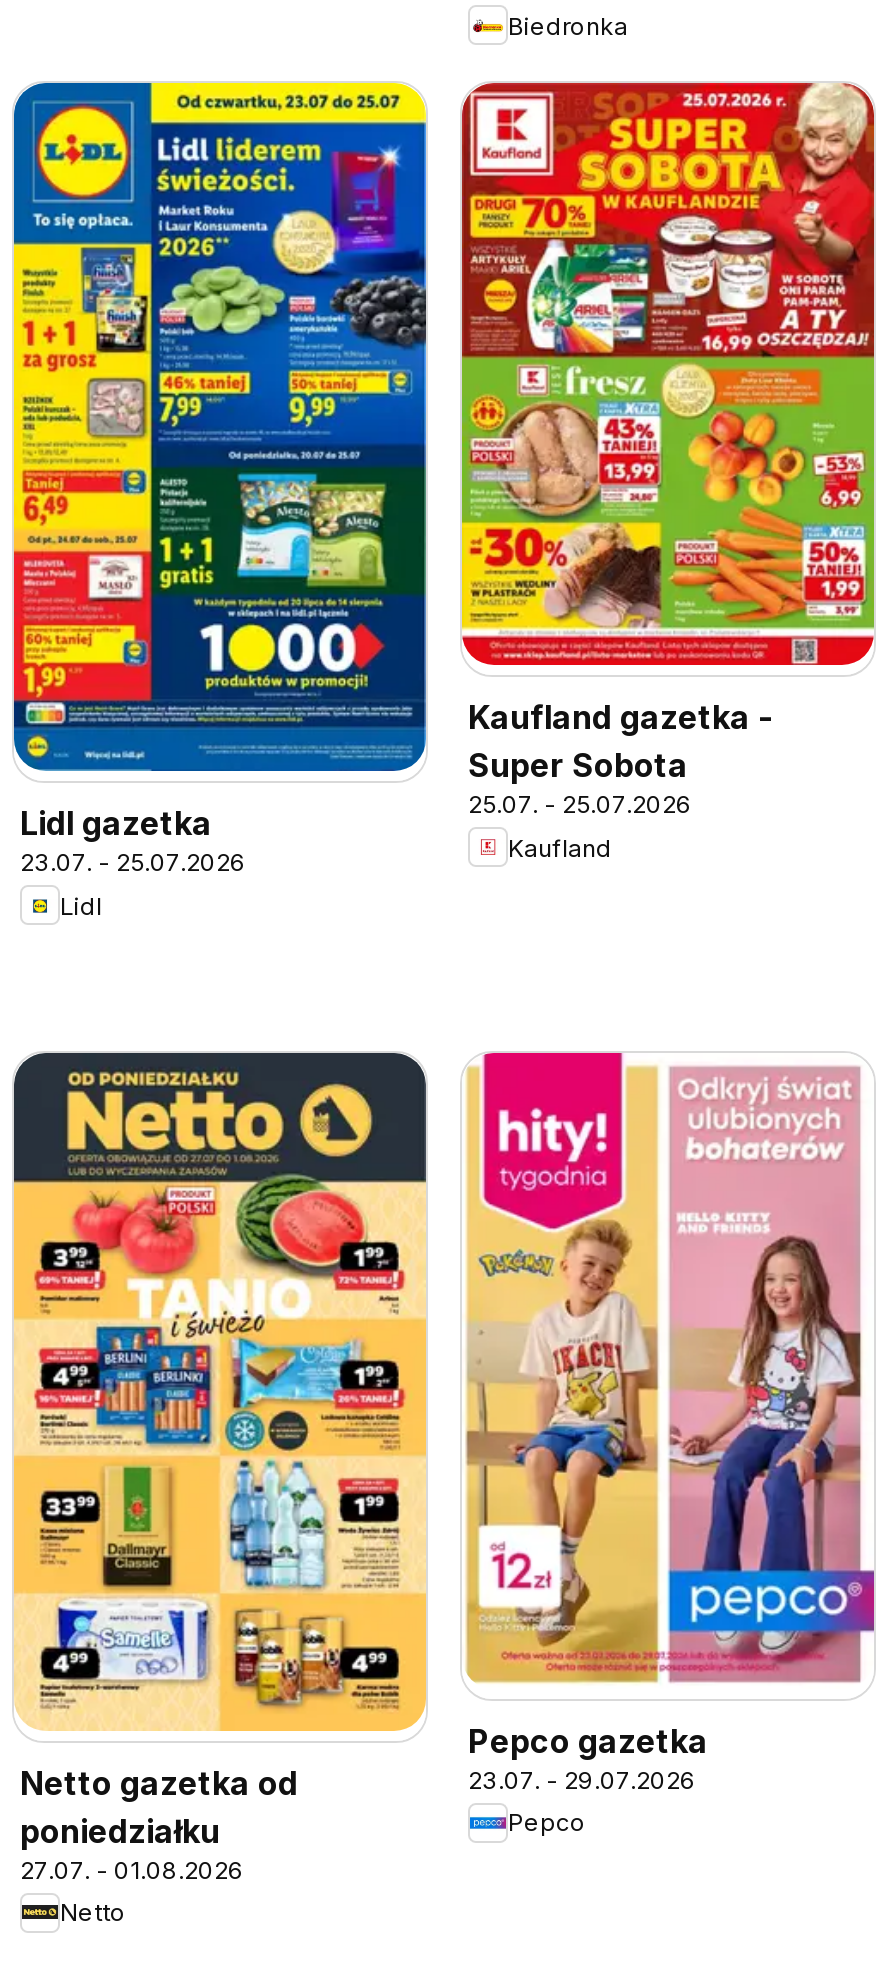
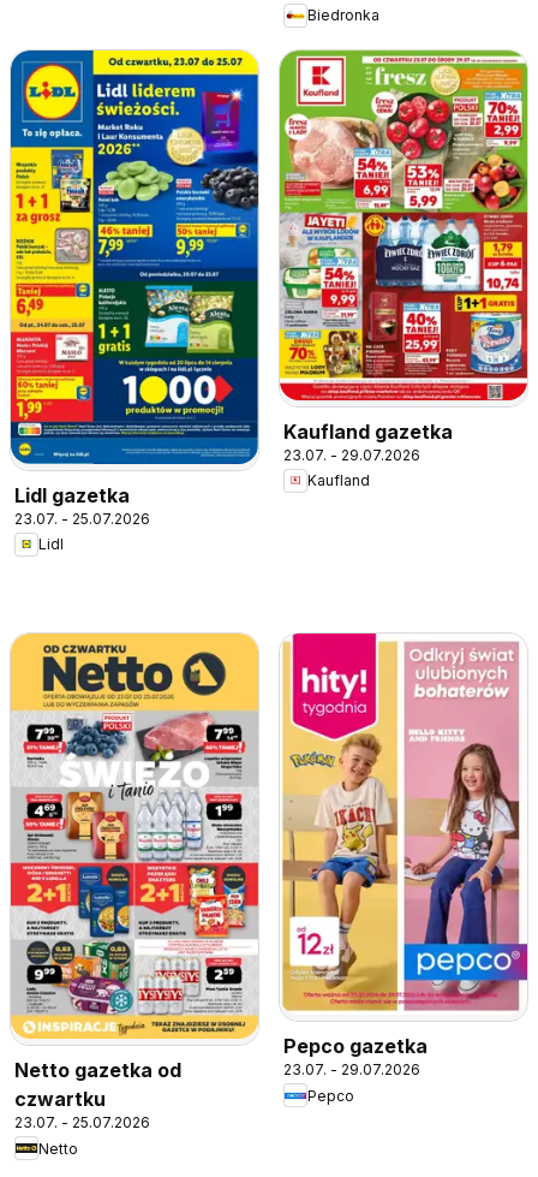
- [image]
- Kaufland gazetka -
- Super Sobota
- 25.07. - 25.07.2026
+ [image]
+ Kaufland gazetka
+ 23.07. - 29.07.2026

moved up: Kaufland

- [image]
+ [image]

- poniedziałku
- 27.07. - 01.08.2026
+ czwartku
+ 23.07. - 25.07.2026
